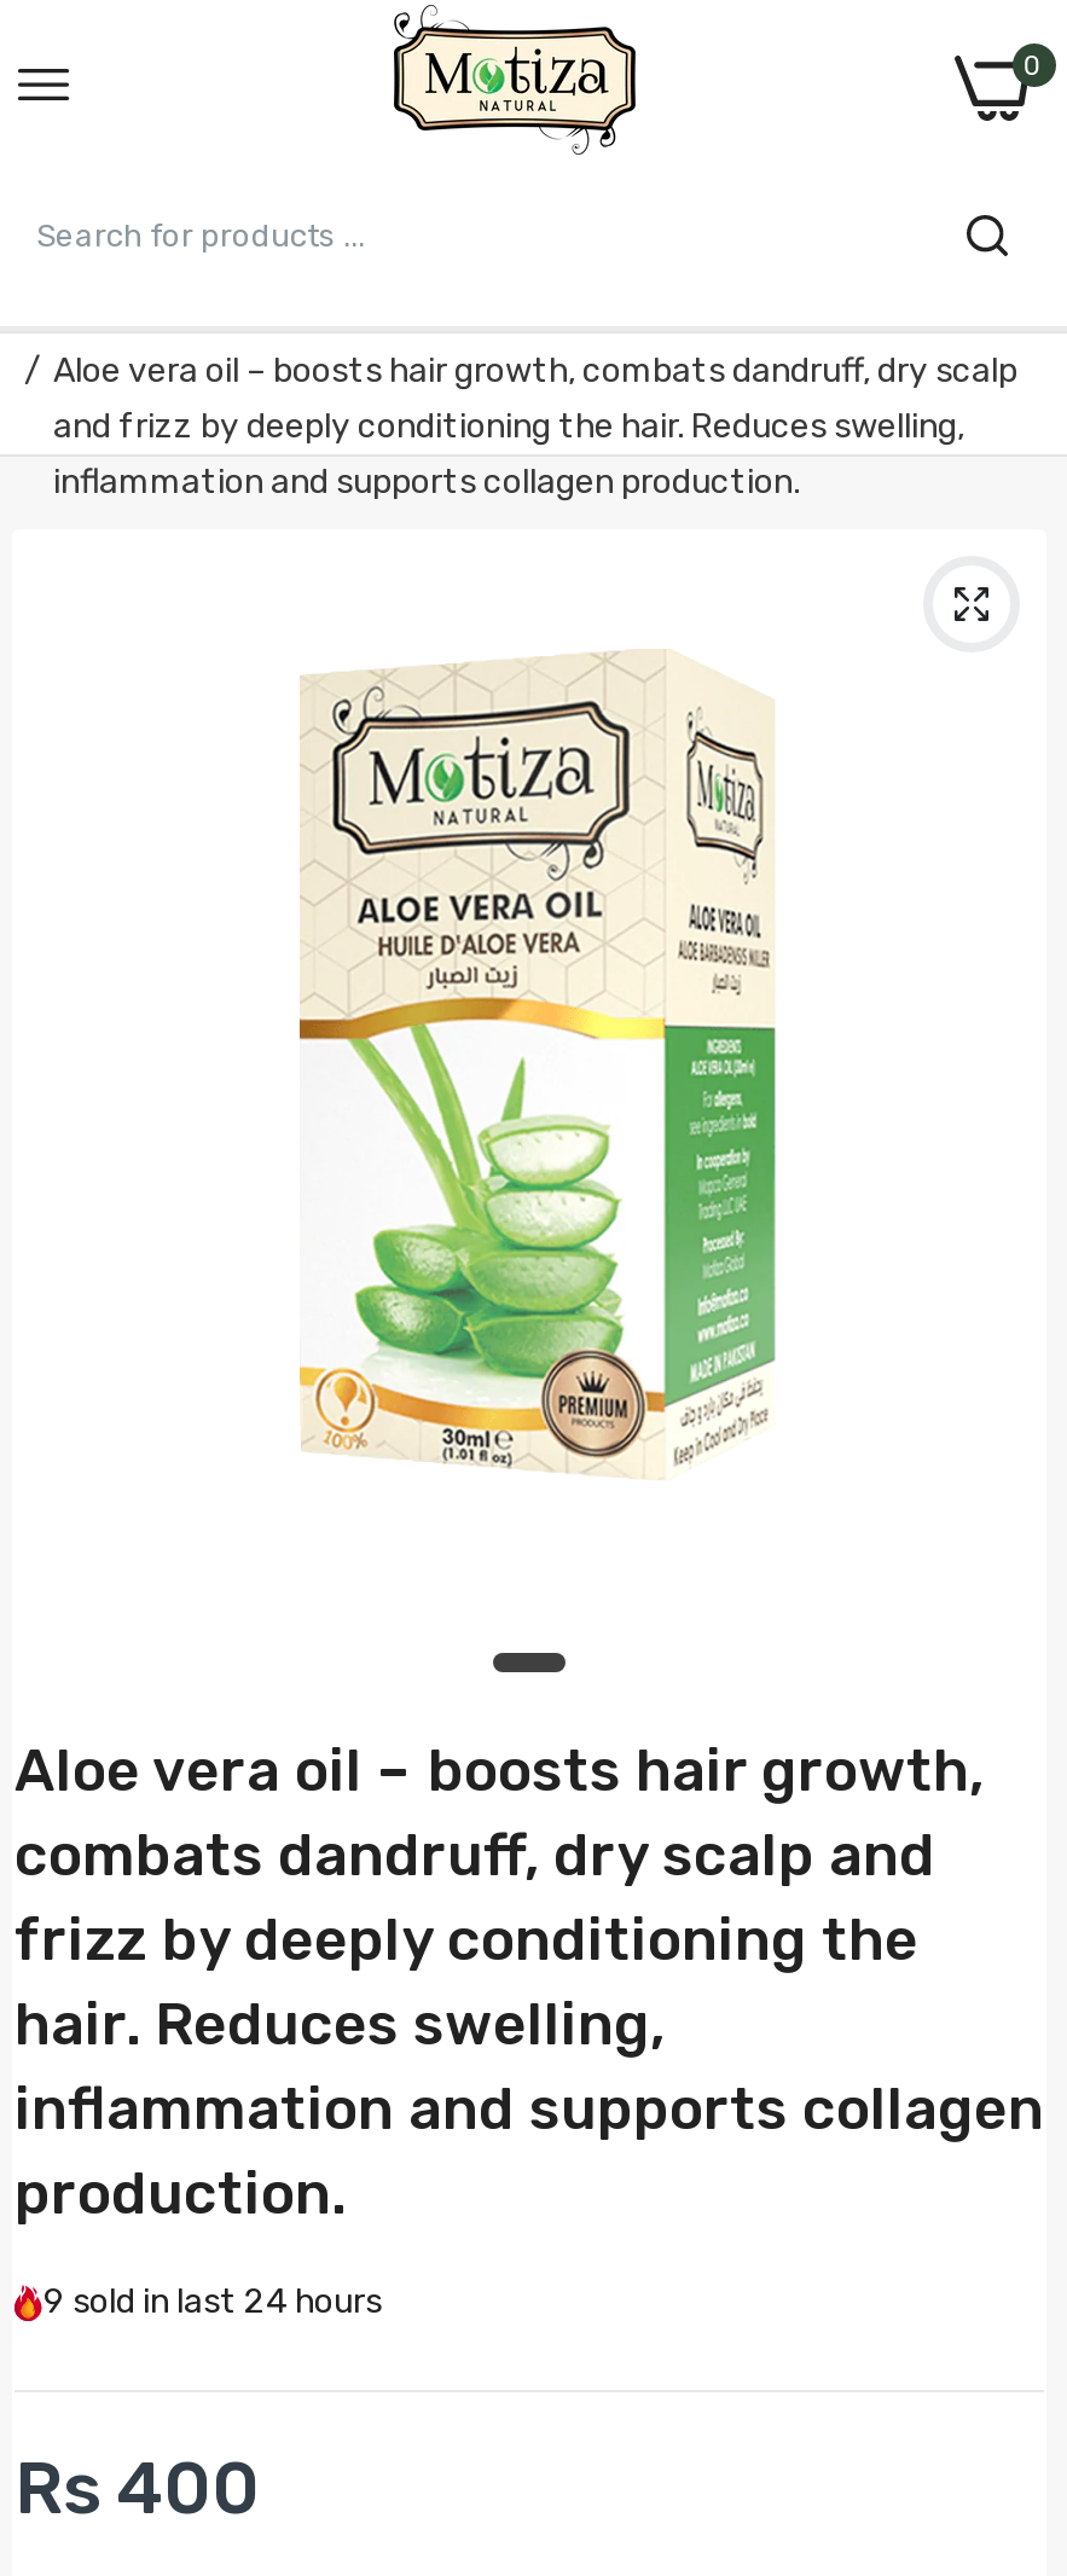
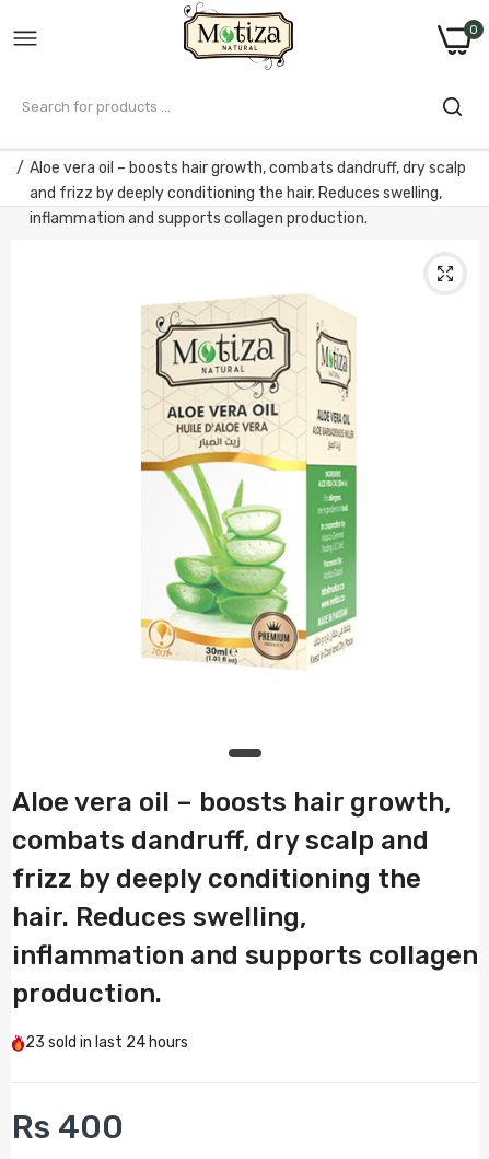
- 9 sold in last 24 hours
+ 23 sold in last 24 hours
